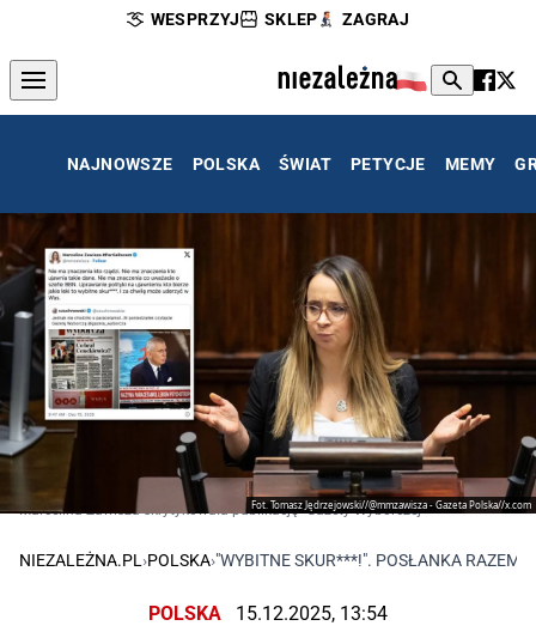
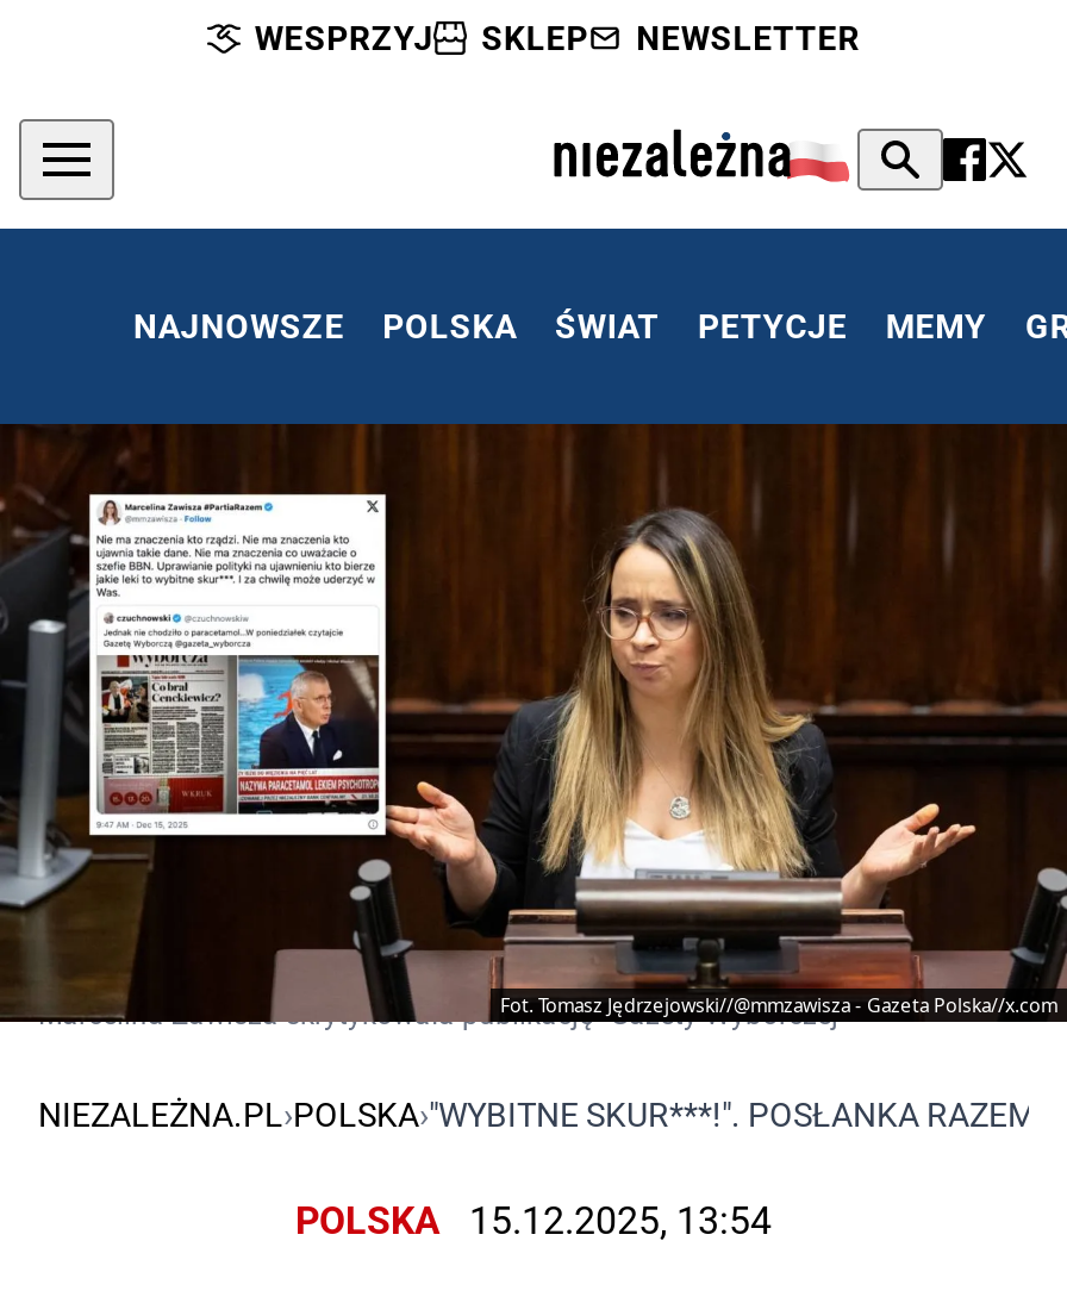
- ZAGRAJ
+ NEWSLETTER
